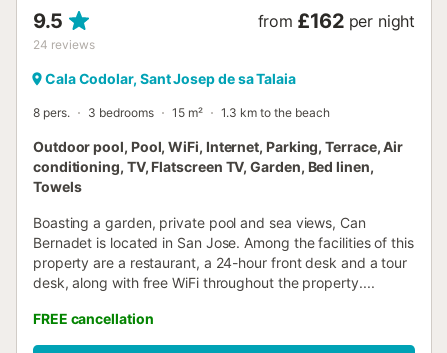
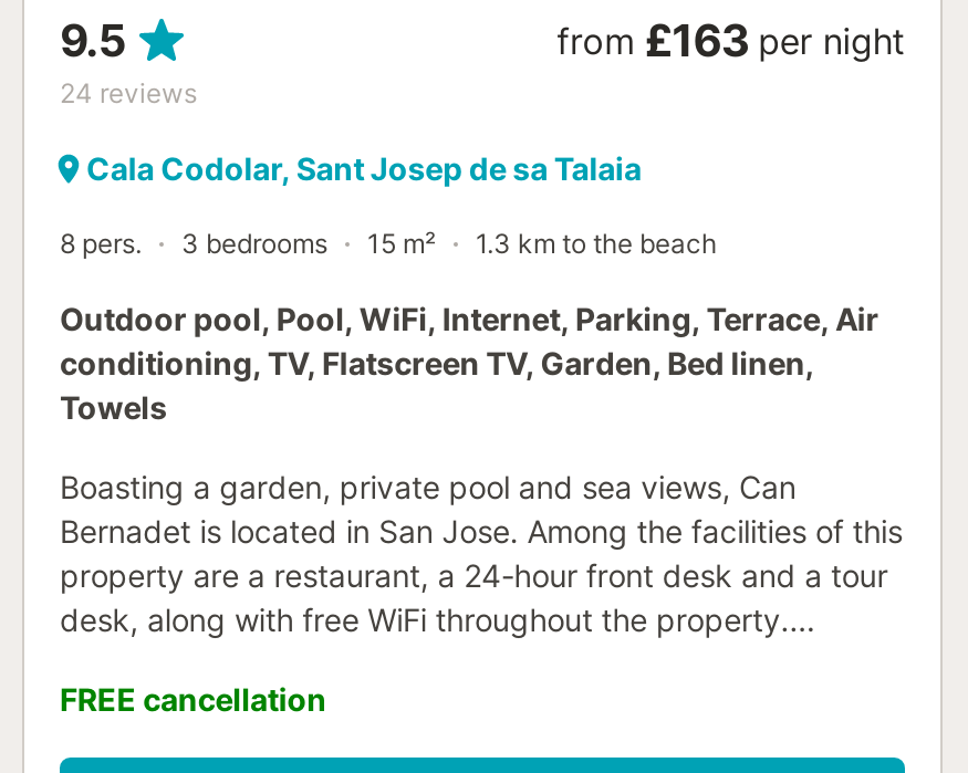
- from £162 per night
+ from £163 per night
